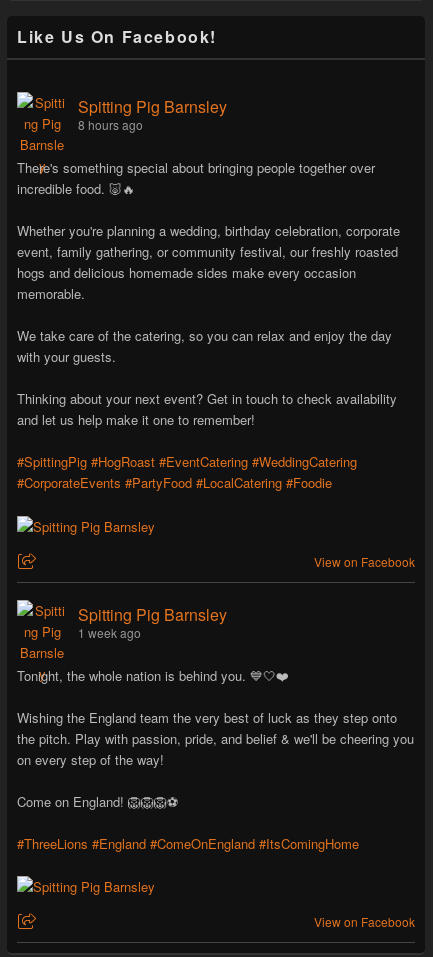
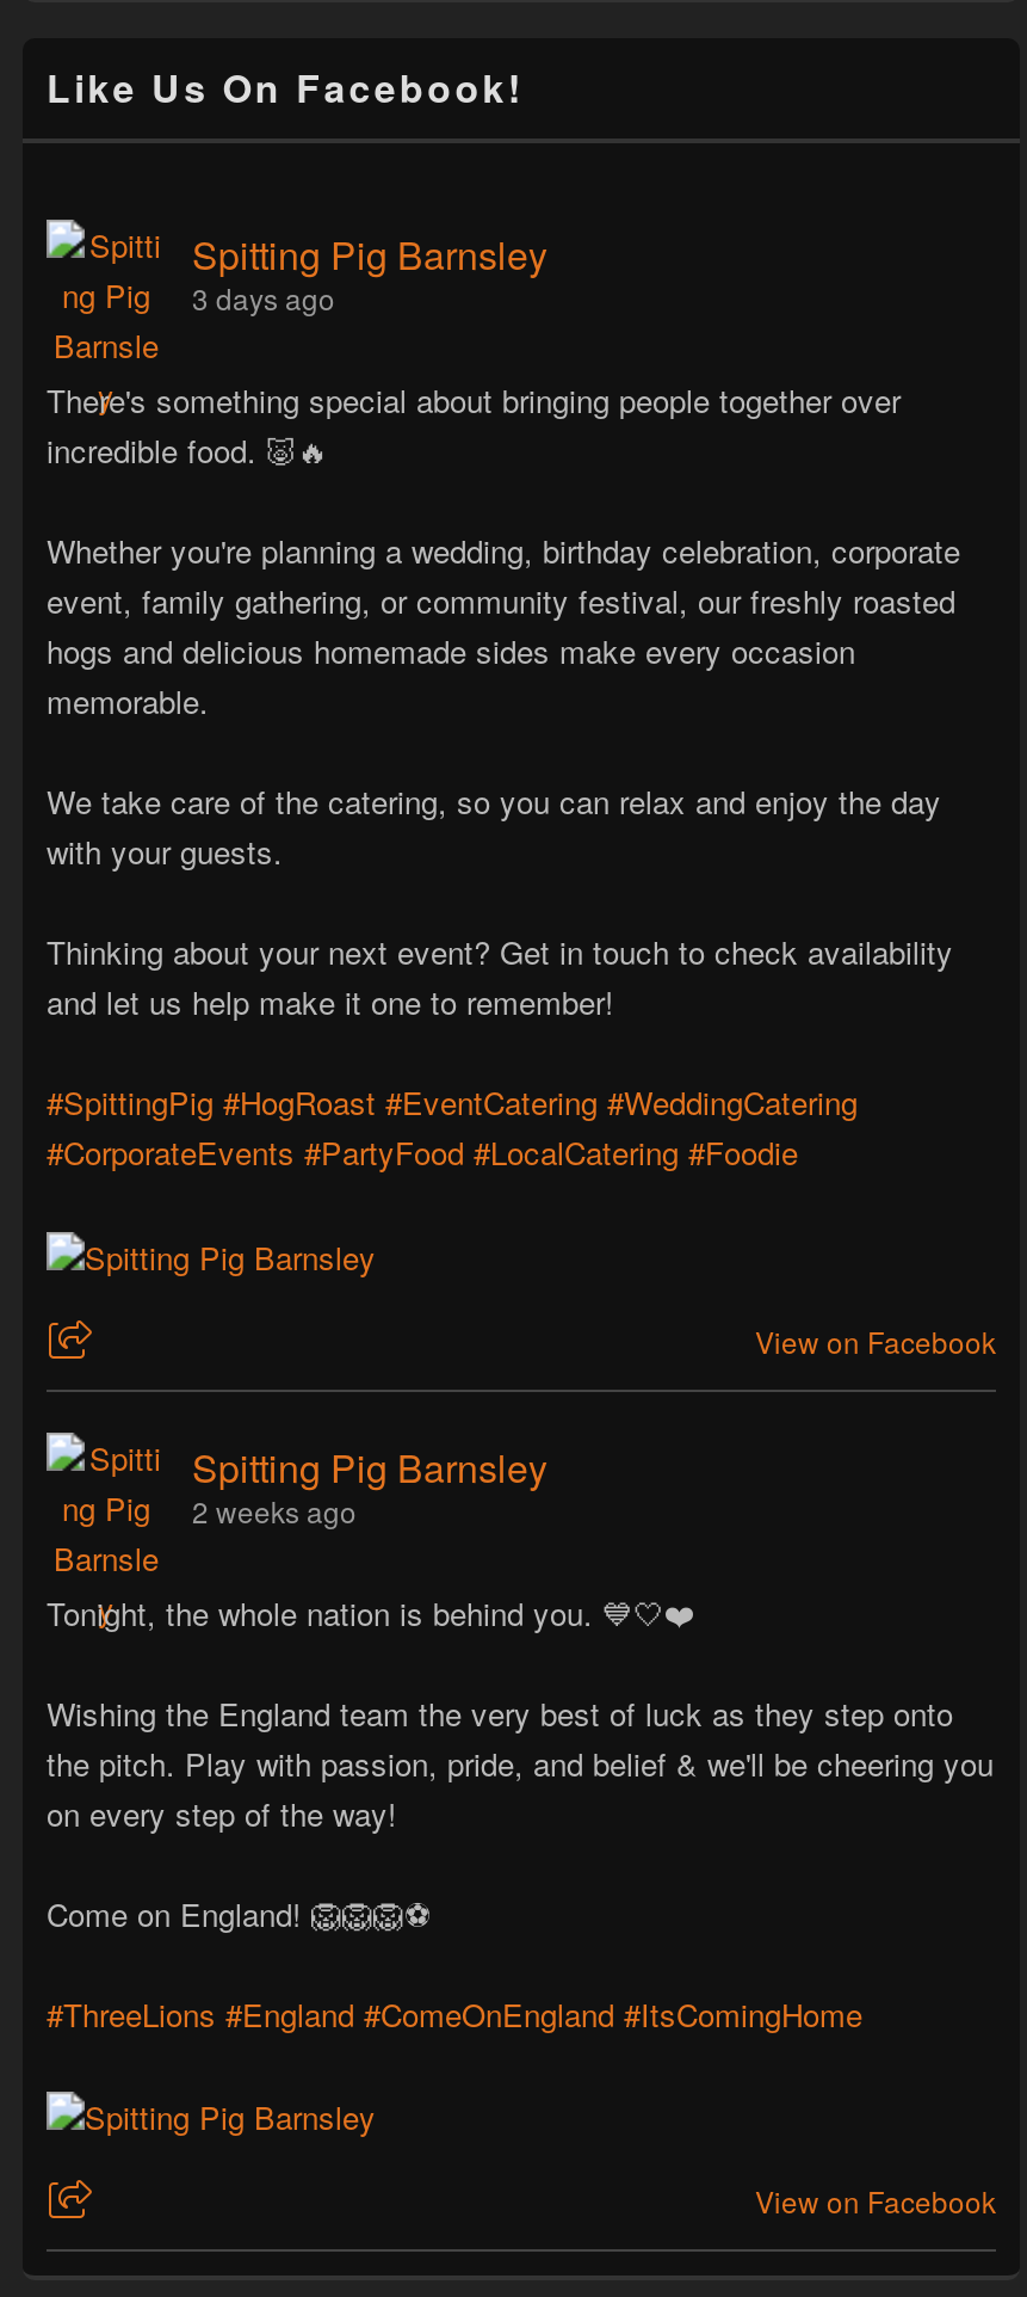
- 8 hours ago
+ 3 days ago

- 1 week ago
+ 2 weeks ago
